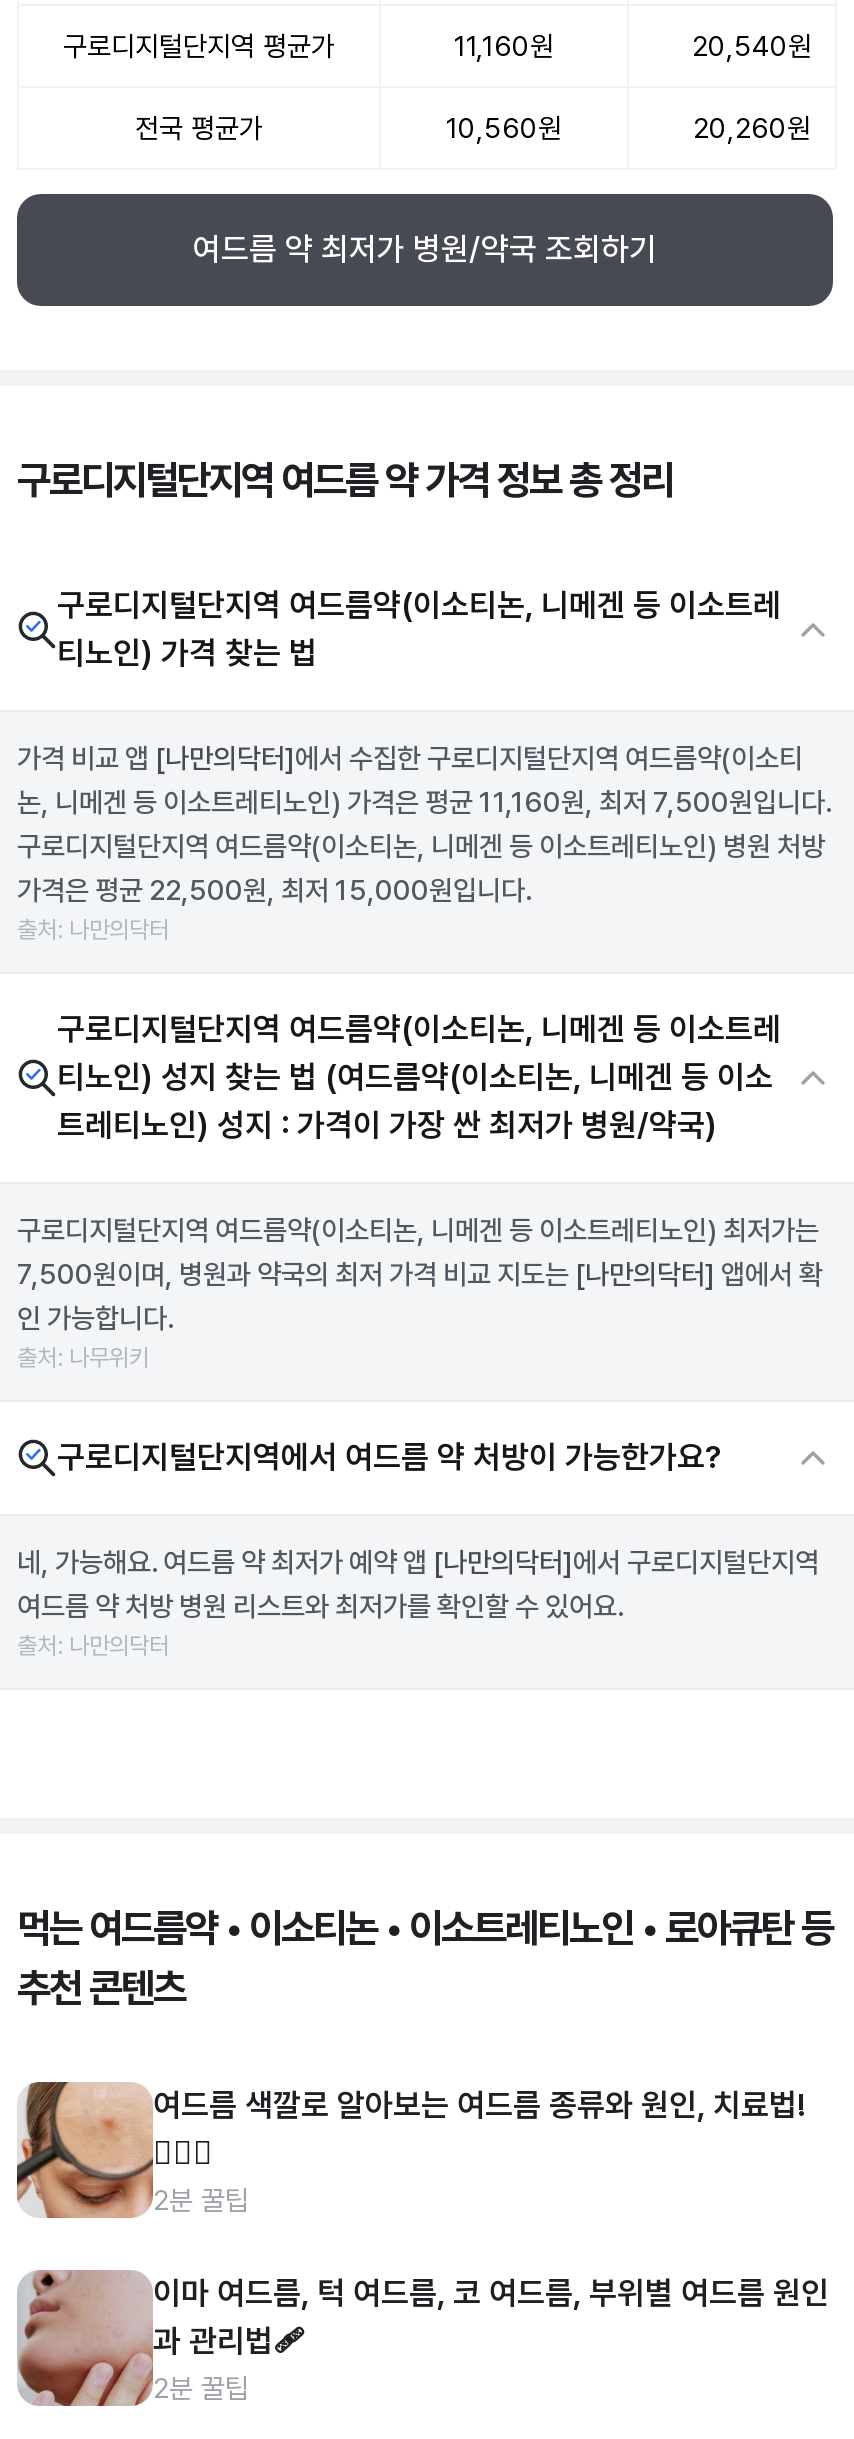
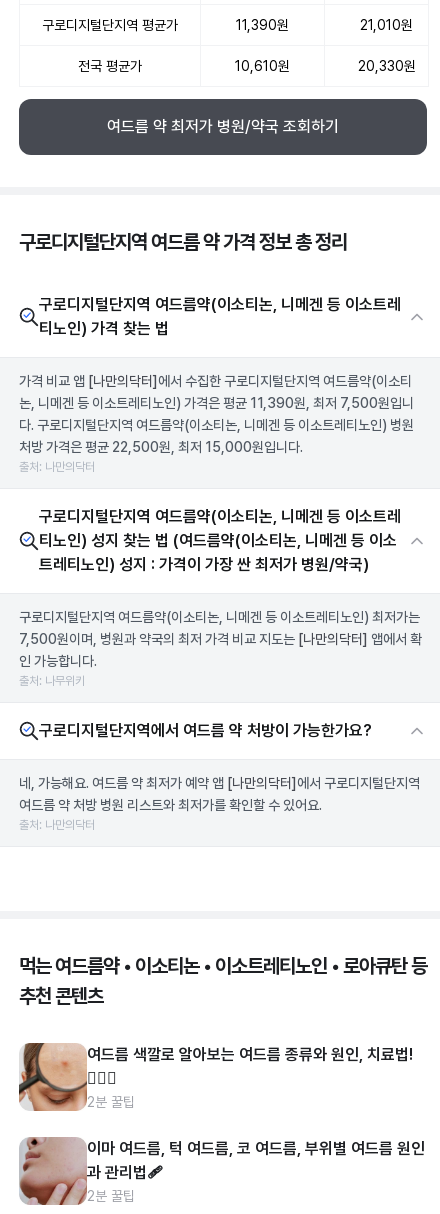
- 11,160원
- 20,540원
+ 11,390원
+ 21,010원

- 10,560원
- 20,260원
+ 10,610원
+ 20,330원

- 논, 니메겐 등 이소트레티노인) 가격은 평균 11,160원, 최저 7,500원입니다.
- 구로디지털단지역 여드름약(이소티논, 니메겐 등 이소트레티노인) 병원 처방
- 가격은 평균 22,500원, 최저 15,000원입니다.
+ 논, 니메겐 등 이소트레티노인) 가격은 평균 11,390원, 최저 7,500원입니
+ 다. 구로디지털단지역 여드름약(이소티논, 니메겐 등 이소트레티노인) 병원
+ 처방 가격은 평균 22,500원, 최저 15,000원입니다.
